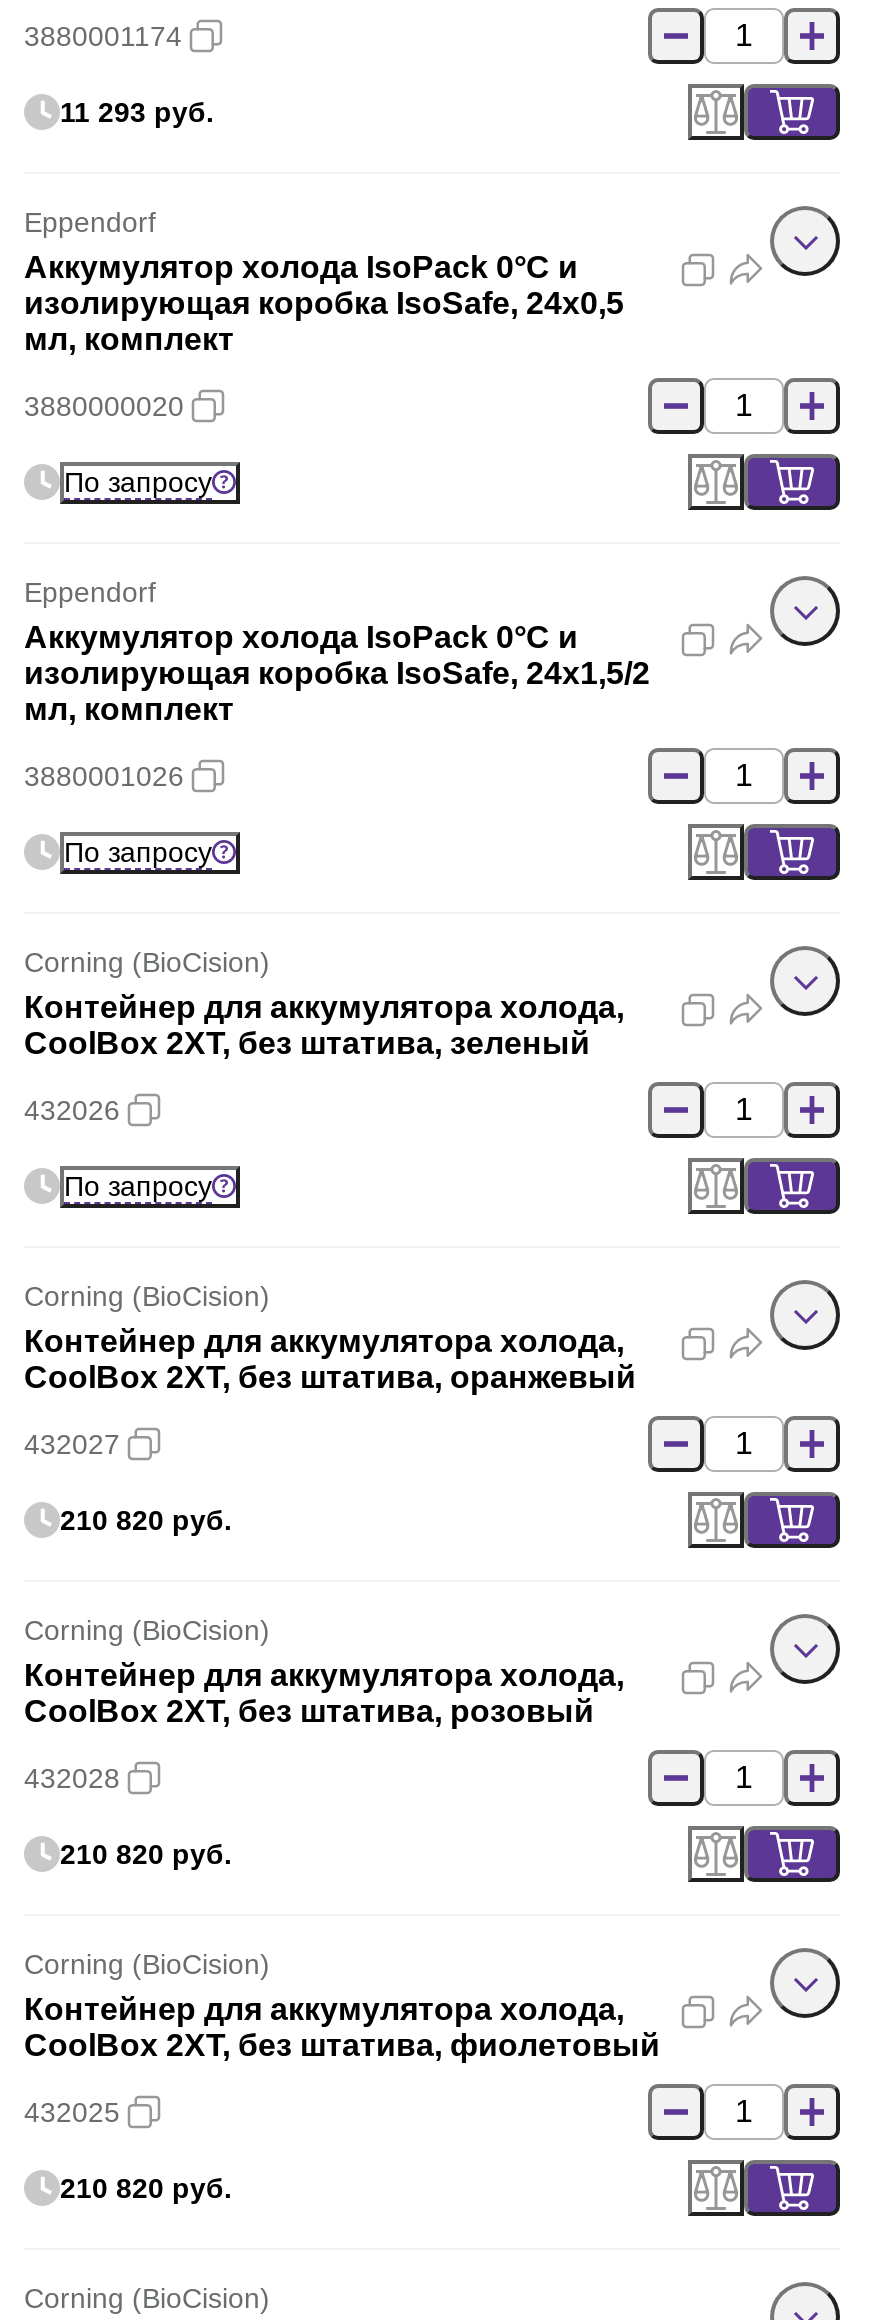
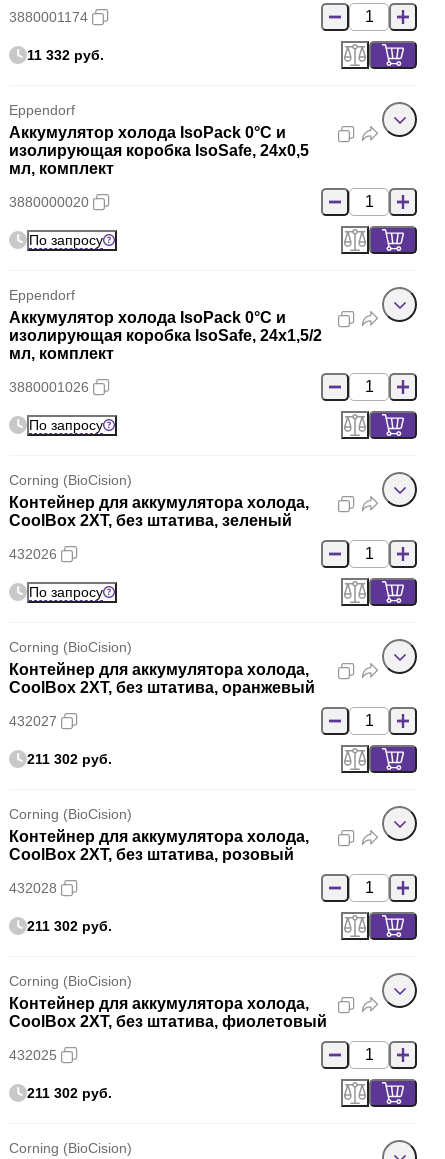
- 11 293 руб.
+ 11 332 руб.

- 210 820 руб.
+ 211 302 руб.

- 210 820 руб.
+ 211 302 руб.

- 210 820 руб.
+ 211 302 руб.
